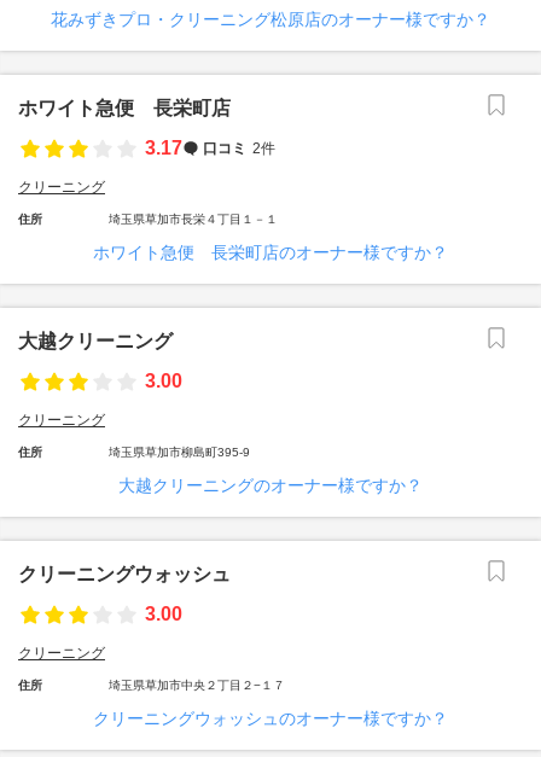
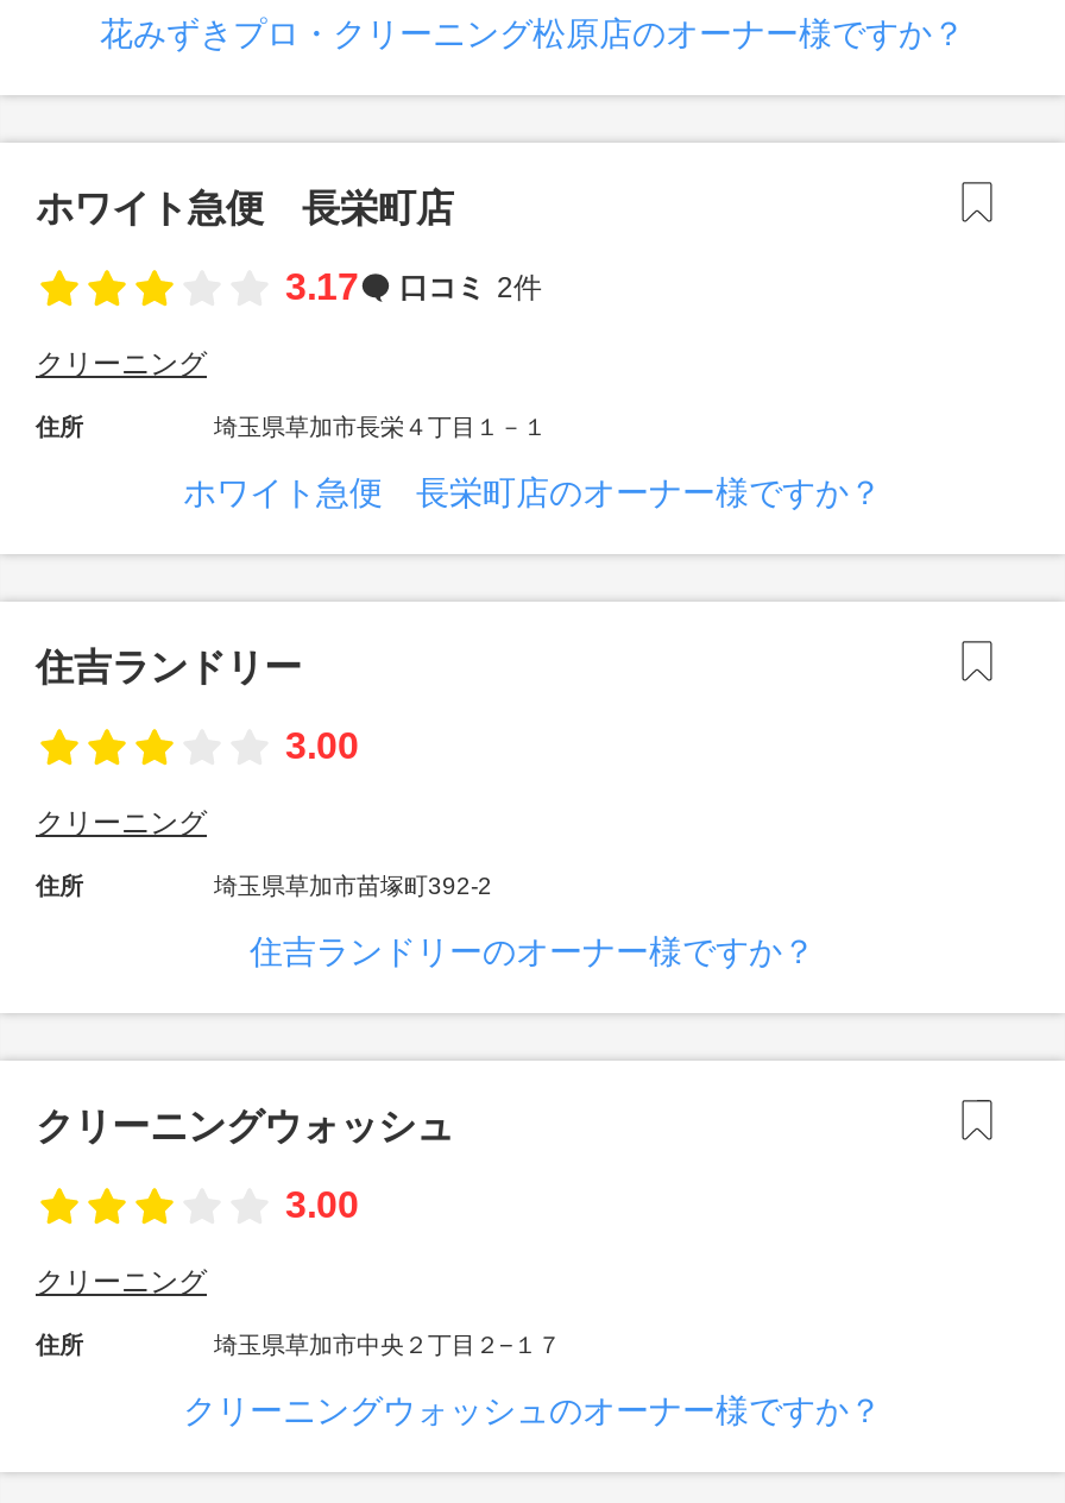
- 大越クリーニング
+ 住吉ランドリー

- 埼玉県草加市柳島町395-9
+ 埼玉県草加市苗塚町392-2

- 大越クリーニングのオーナー様ですか？
+ 住吉ランドリーのオーナー様ですか？
